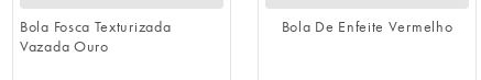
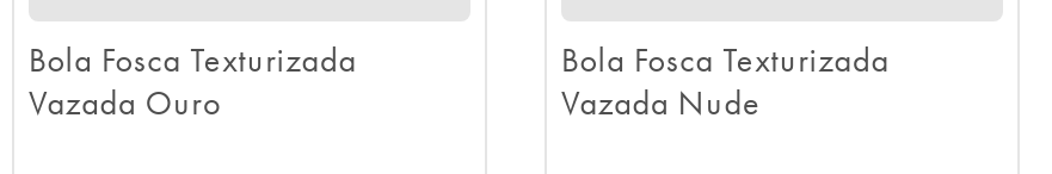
- Bola De Enfeite Vermelho
+ Bola Fosca Texturizada
+ Vazada Nude
